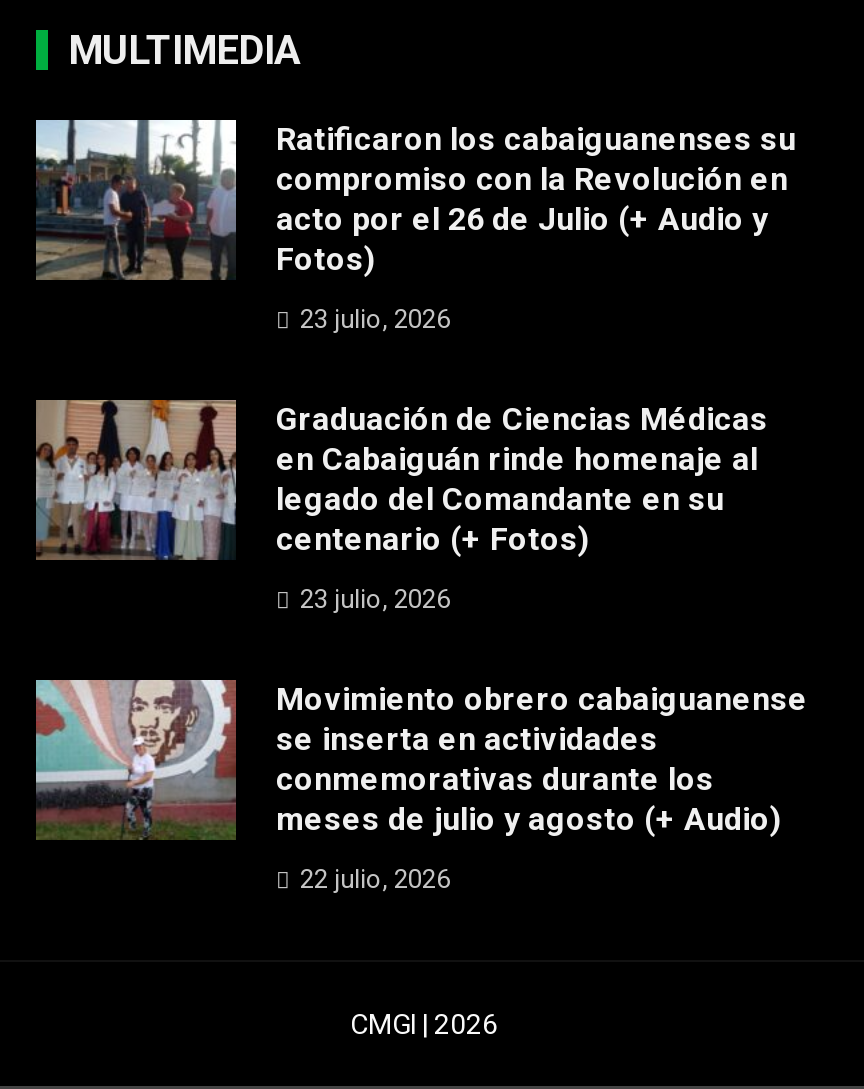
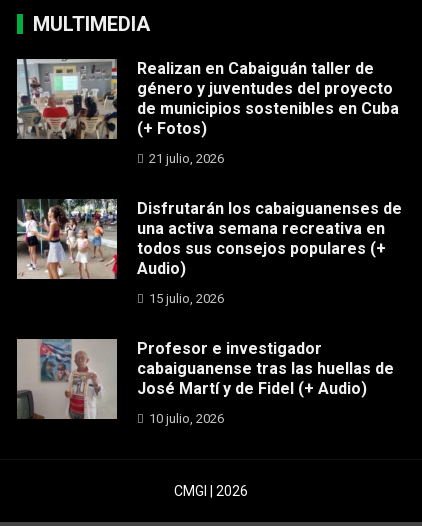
- [image]
- Ratificaron los cabaiguanenses su
- compromiso con la Revolución en
- acto por el 26 de Julio (+ Audio y
- Fotos)
+ [image]
+ Realizan en Cabaiguán taller de
+ género y juventudes del proyecto
+ de municipios sostenibles en Cuba
+ (+ Fotos)

- 23 julio, 2026
+ 21 julio, 2026

- [image]
- Graduación de Ciencias Médicas
- en Cabaiguán rinde homenaje al
- legado del Comandante en su
- centenario (+ Fotos)
+ [image]
+ Disfrutarán los cabaiguanenses de
+ una activa semana recreativa en
+ todos sus consejos populares (+
+ Audio)

- 23 julio, 2026
+ 15 julio, 2026

- [image]
- Movimiento obrero cabaiguanense
- se inserta en actividades
- conmemorativas durante los
- meses de julio y agosto (+ Audio)
+ [image]
+ Profesor e investigador
+ cabaiguanense tras las huellas de
+ José Martí y de Fidel (+ Audio)

- 22 julio, 2026
+ 10 julio, 2026
